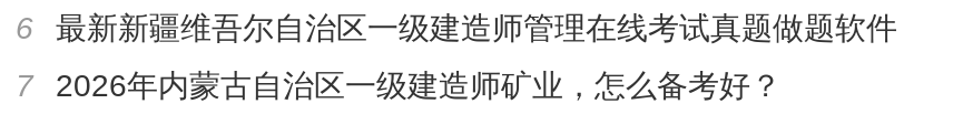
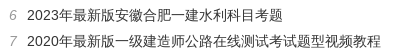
- 最新新疆维吾尔自治区一级建造师管理在线考试真题做题软件
+ 2023年最新版安徽合肥一建水利科目考题

- 2026年内蒙古自治区一级建造师矿业，怎么备考好？
+ 2020年最新版一级建造师公路在线测试考试题型视频教程
